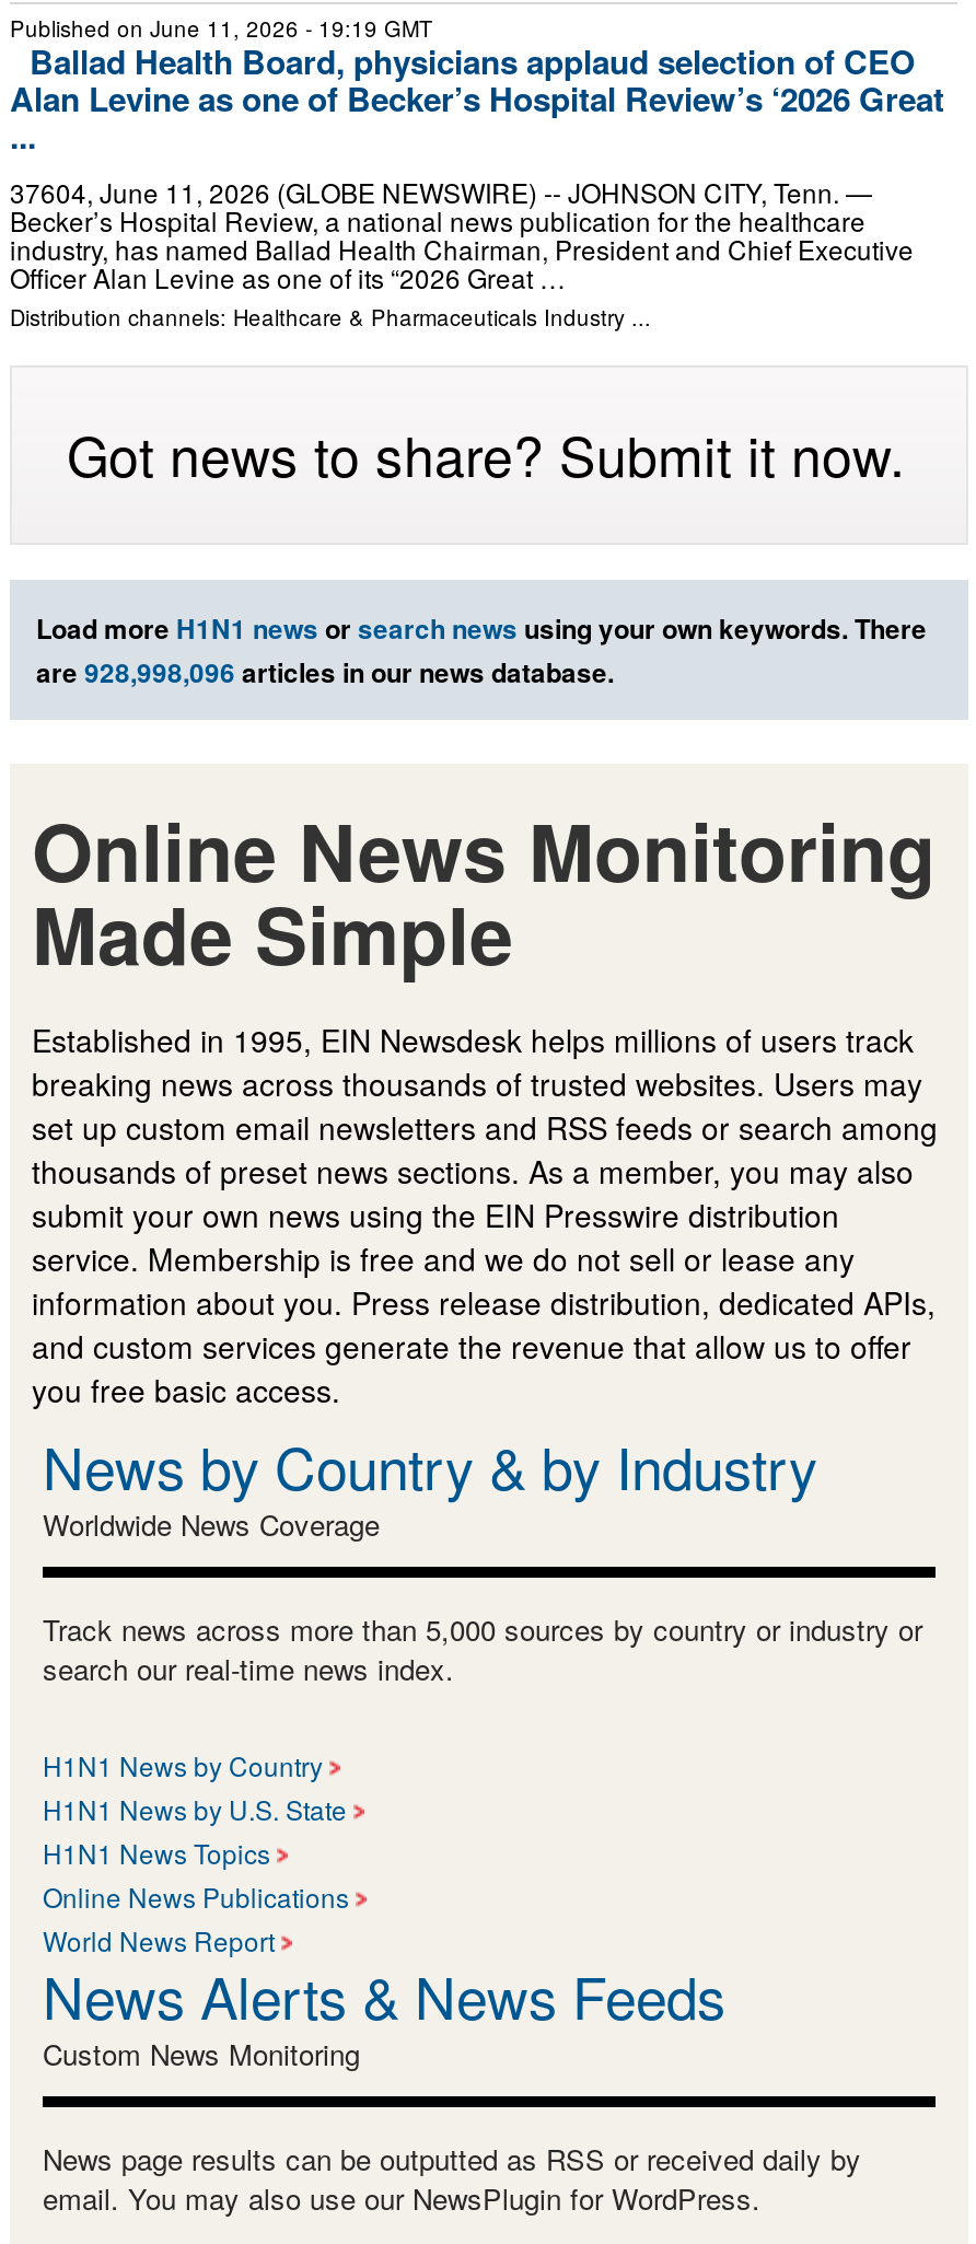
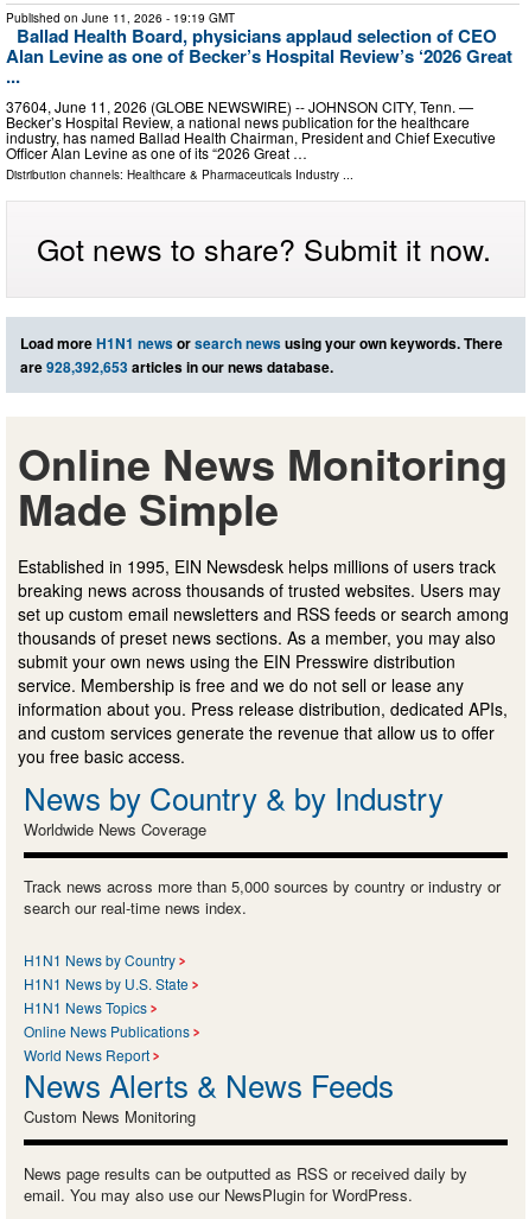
- are 928,998,096 articles in our news database.
+ are 928,392,653 articles in our news database.
